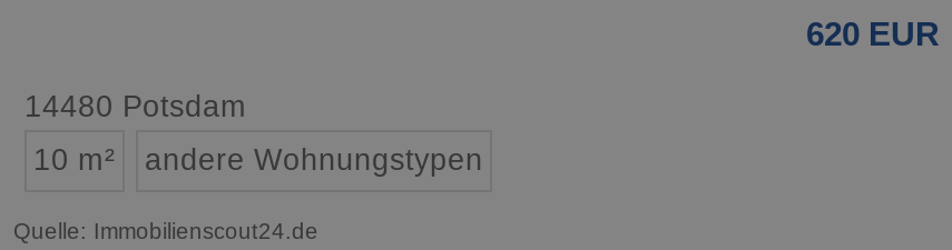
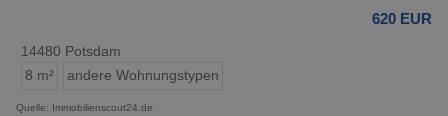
- 10 m² andere Wohnungstypen
+ 8 m² andere Wohnungstypen
